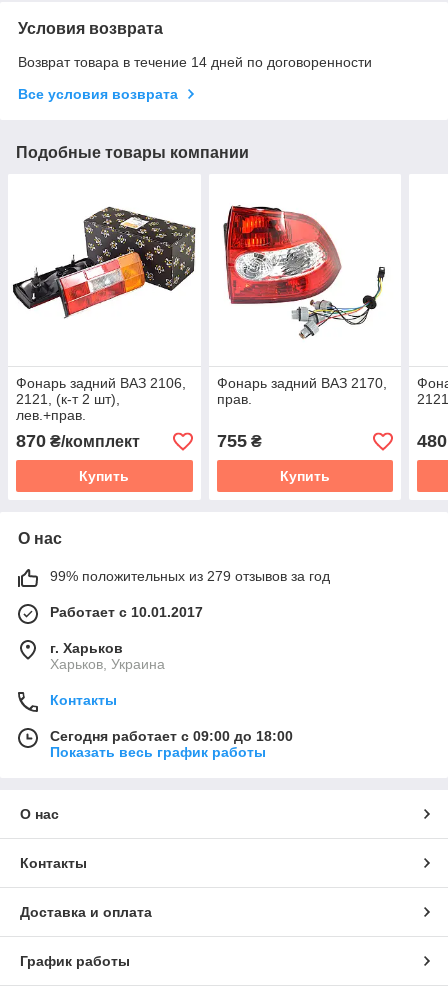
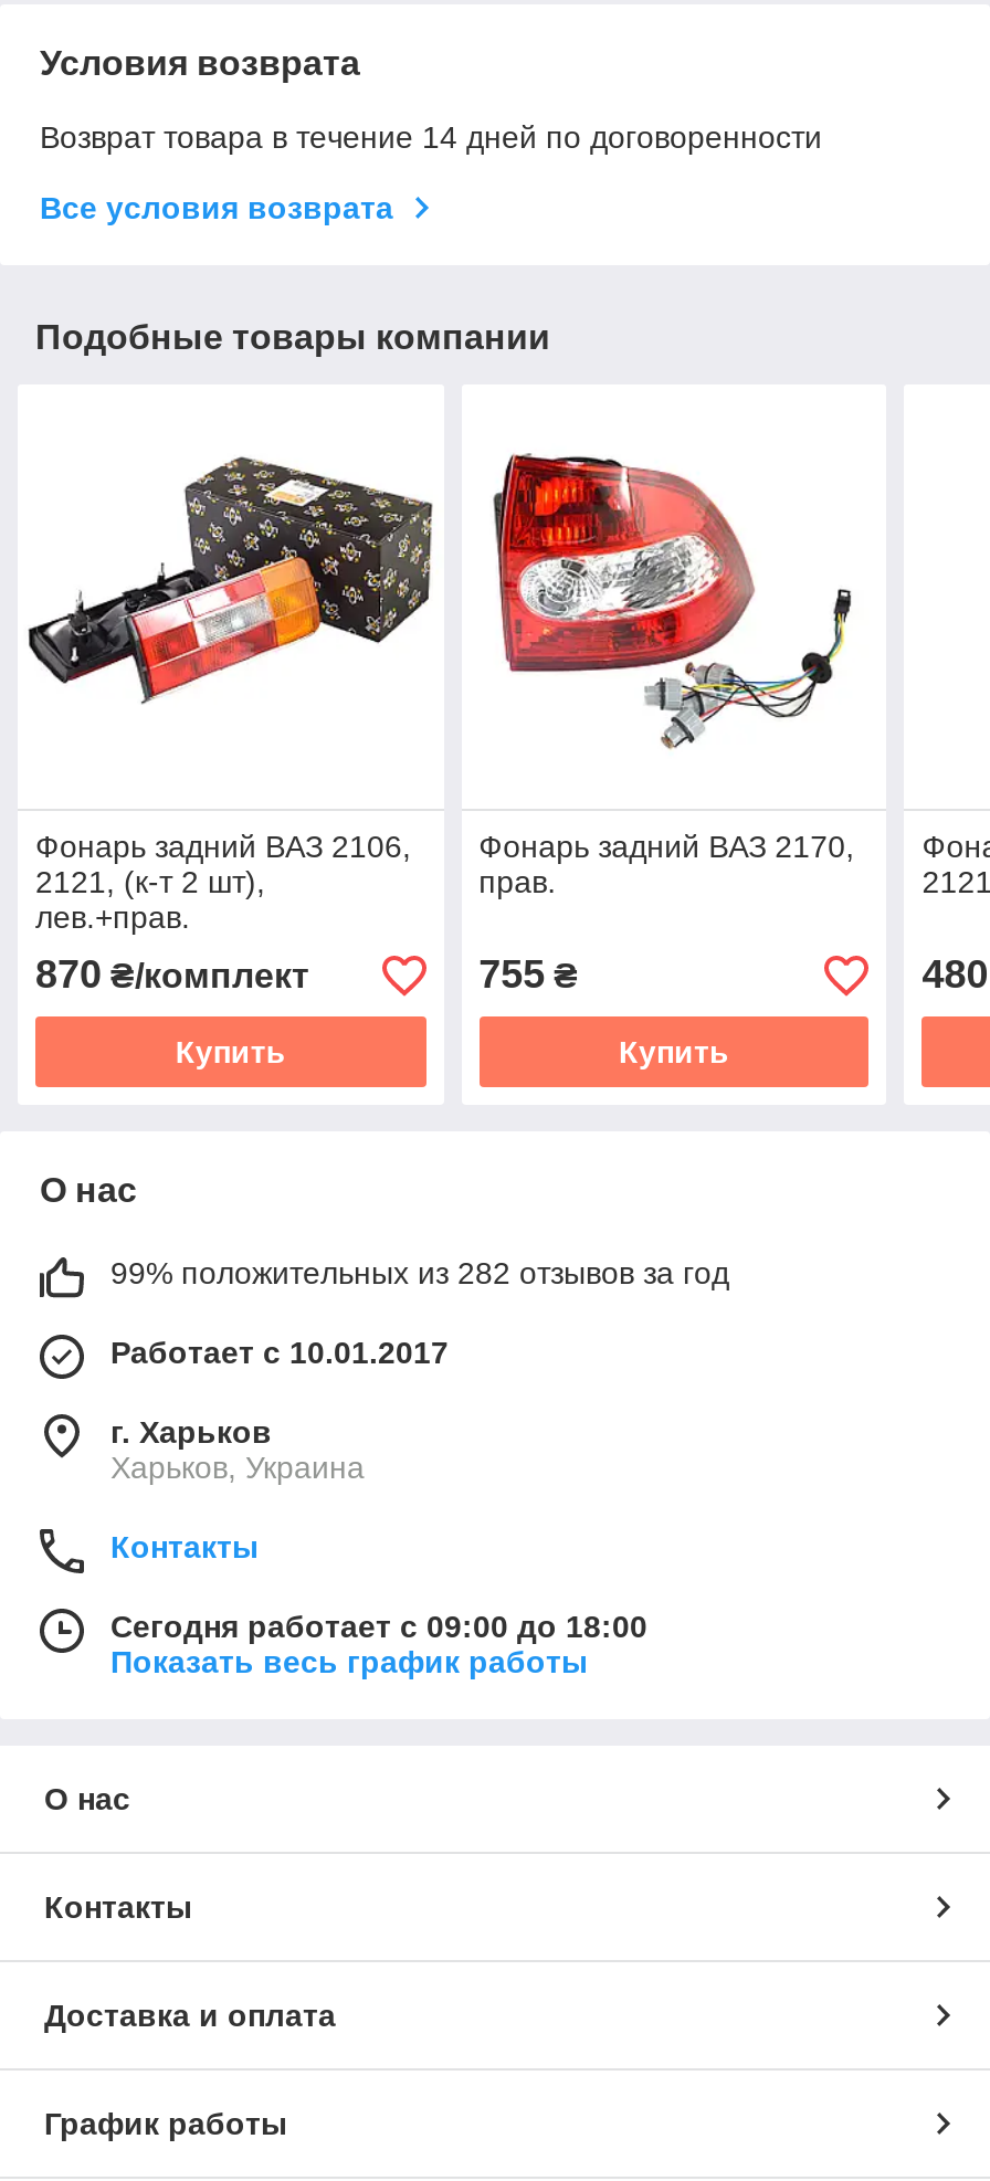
- 99% положительных из 279 отзывов за год
+ 99% положительных из 282 отзывов за год
